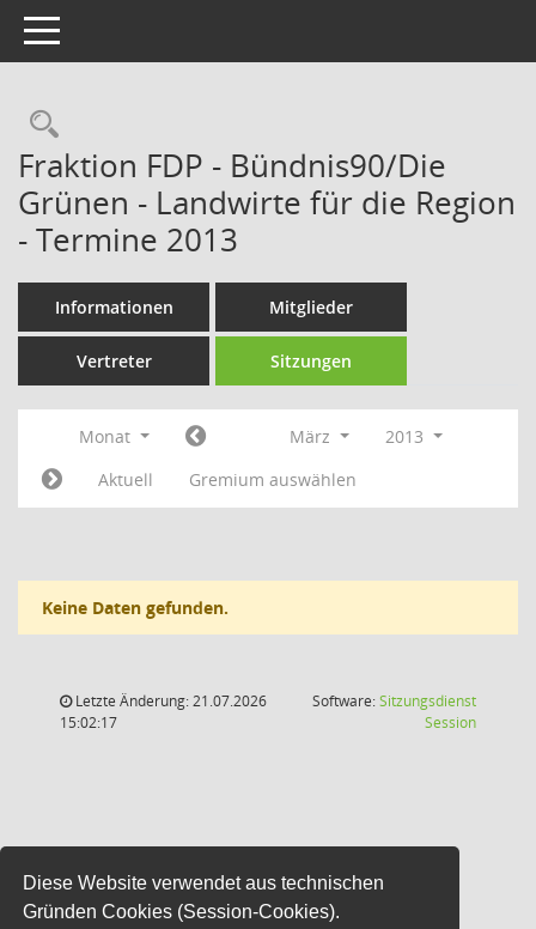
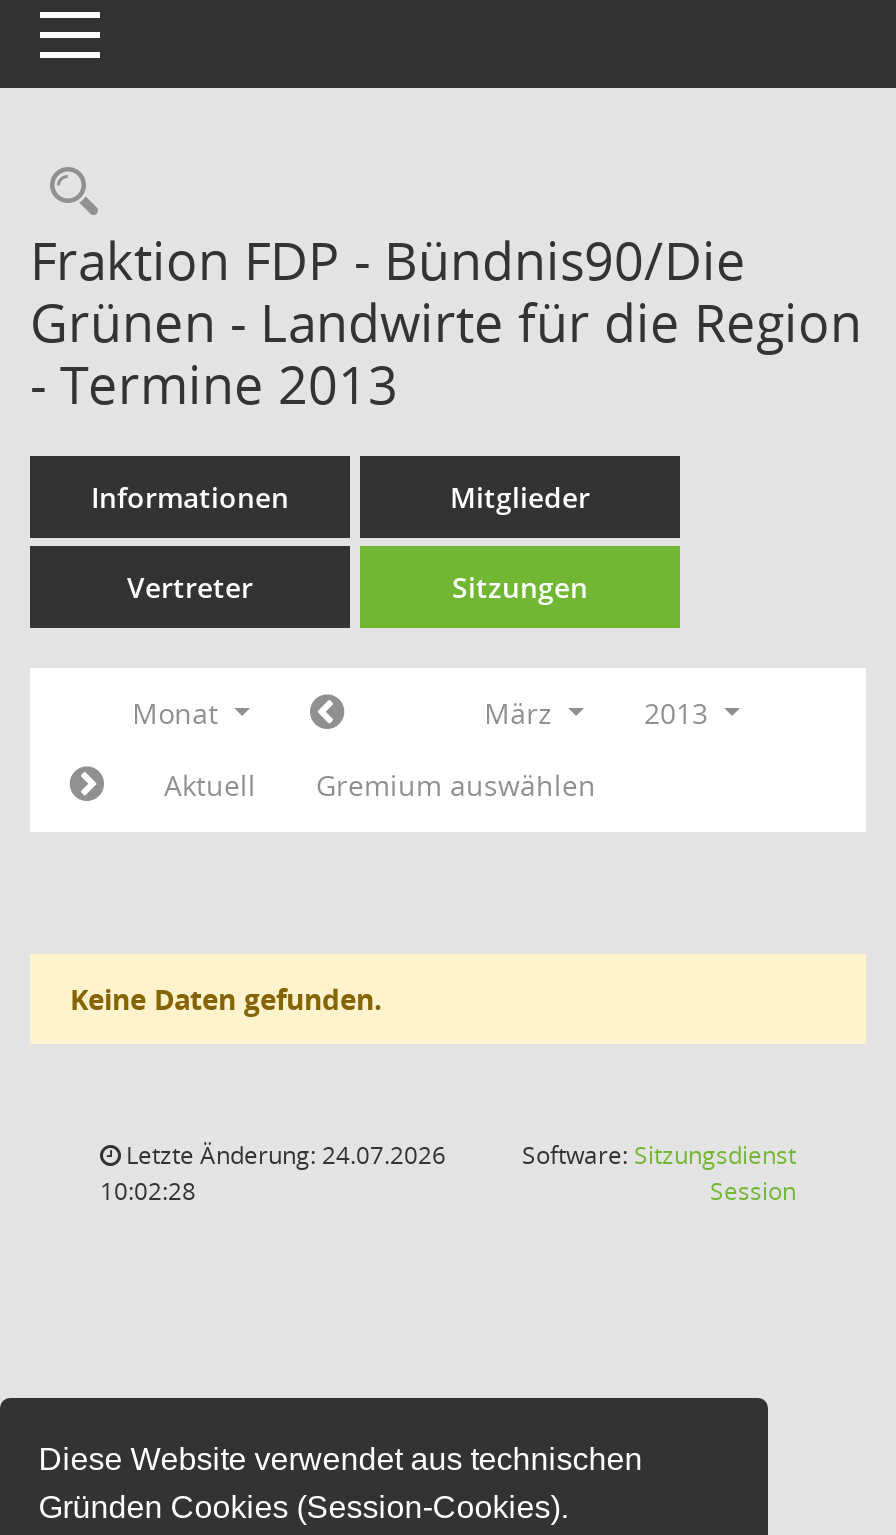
- Letzte Änderung: 21.07.2026
+ Letzte Änderung: 24.07.2026

- 15:02:17
+ 10:02:28
